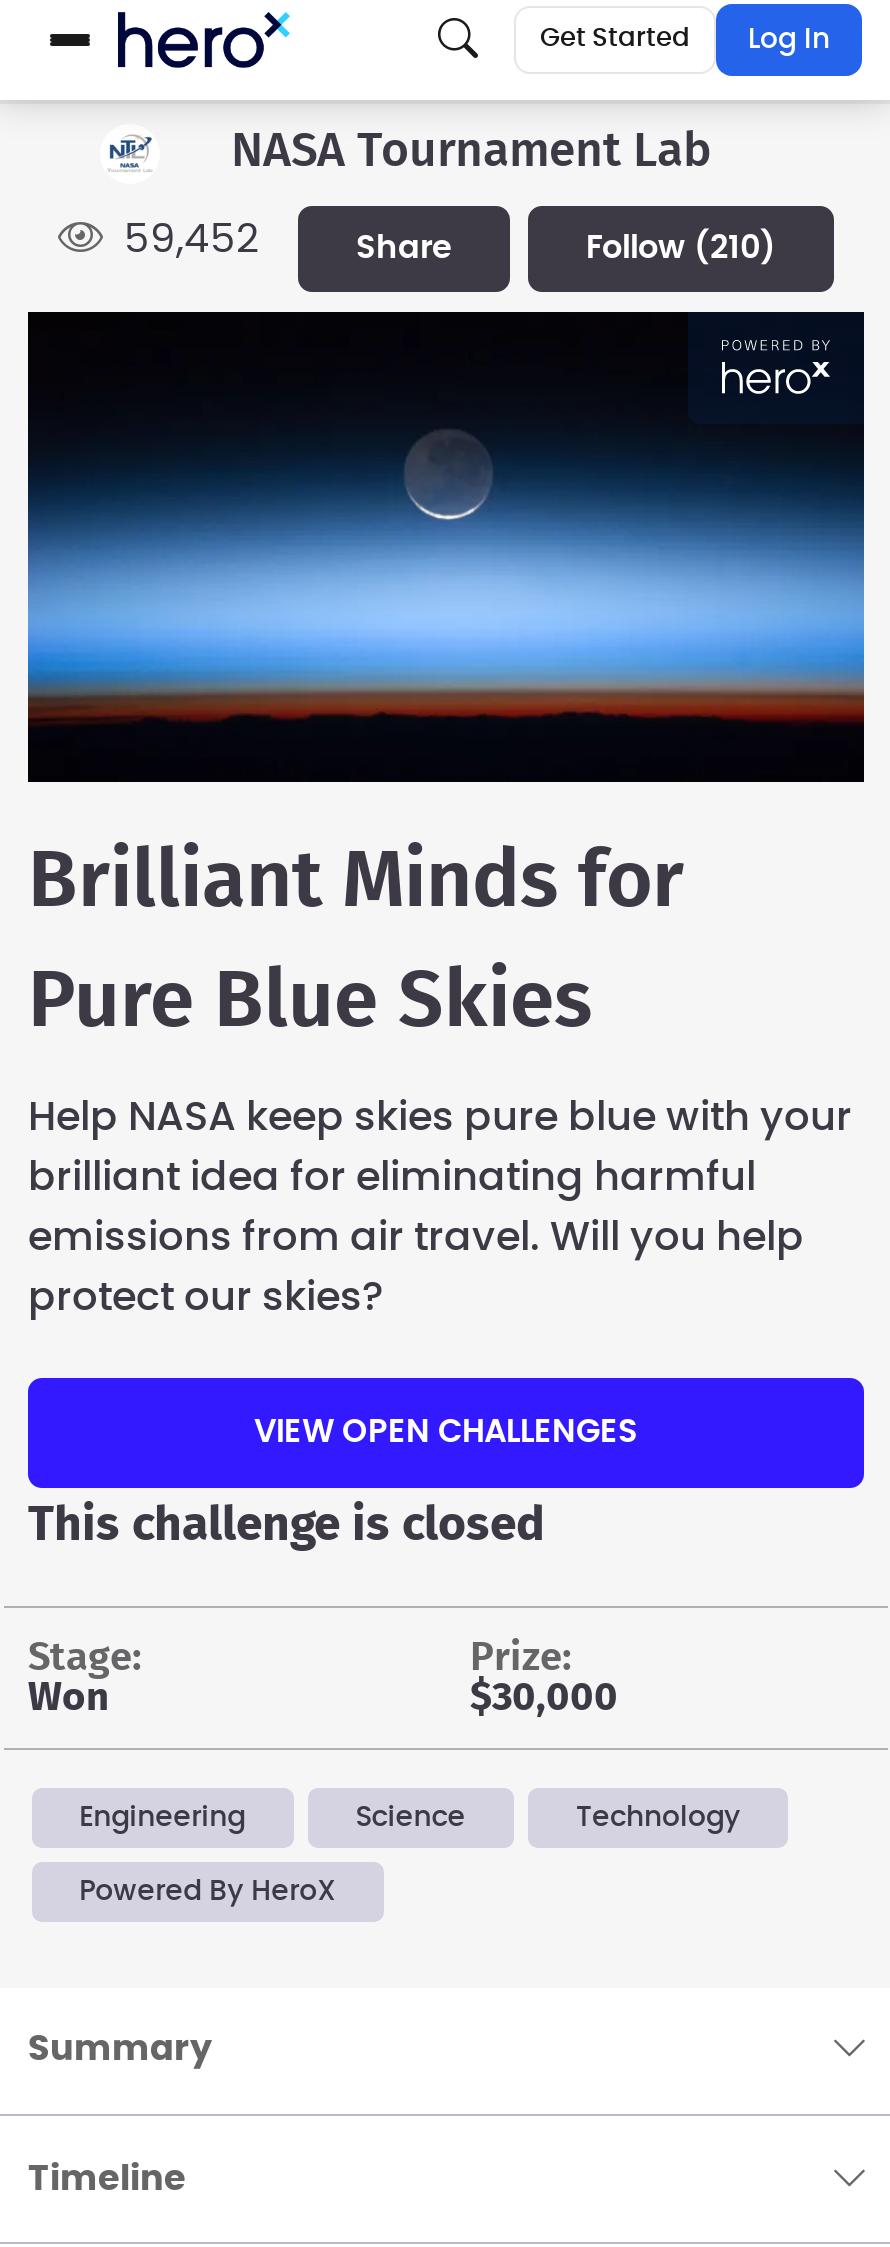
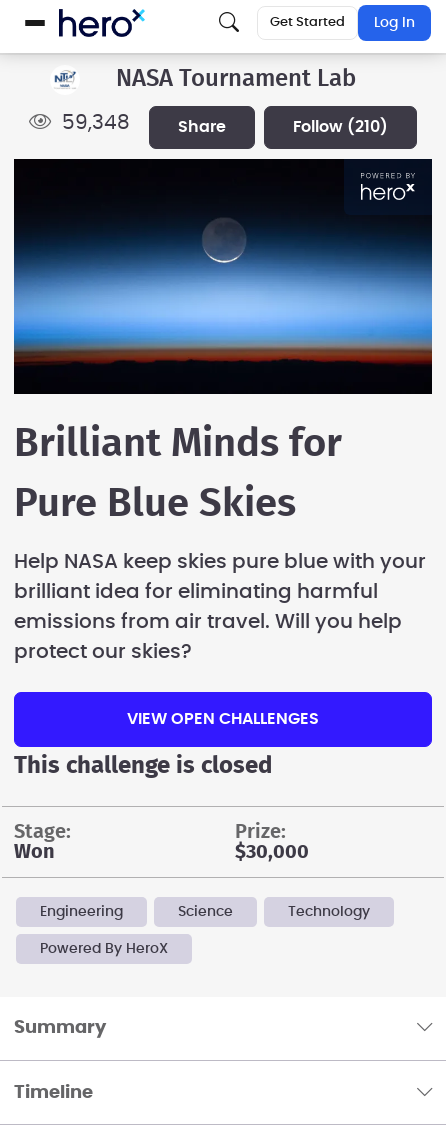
- 59,452
+ 59,348
